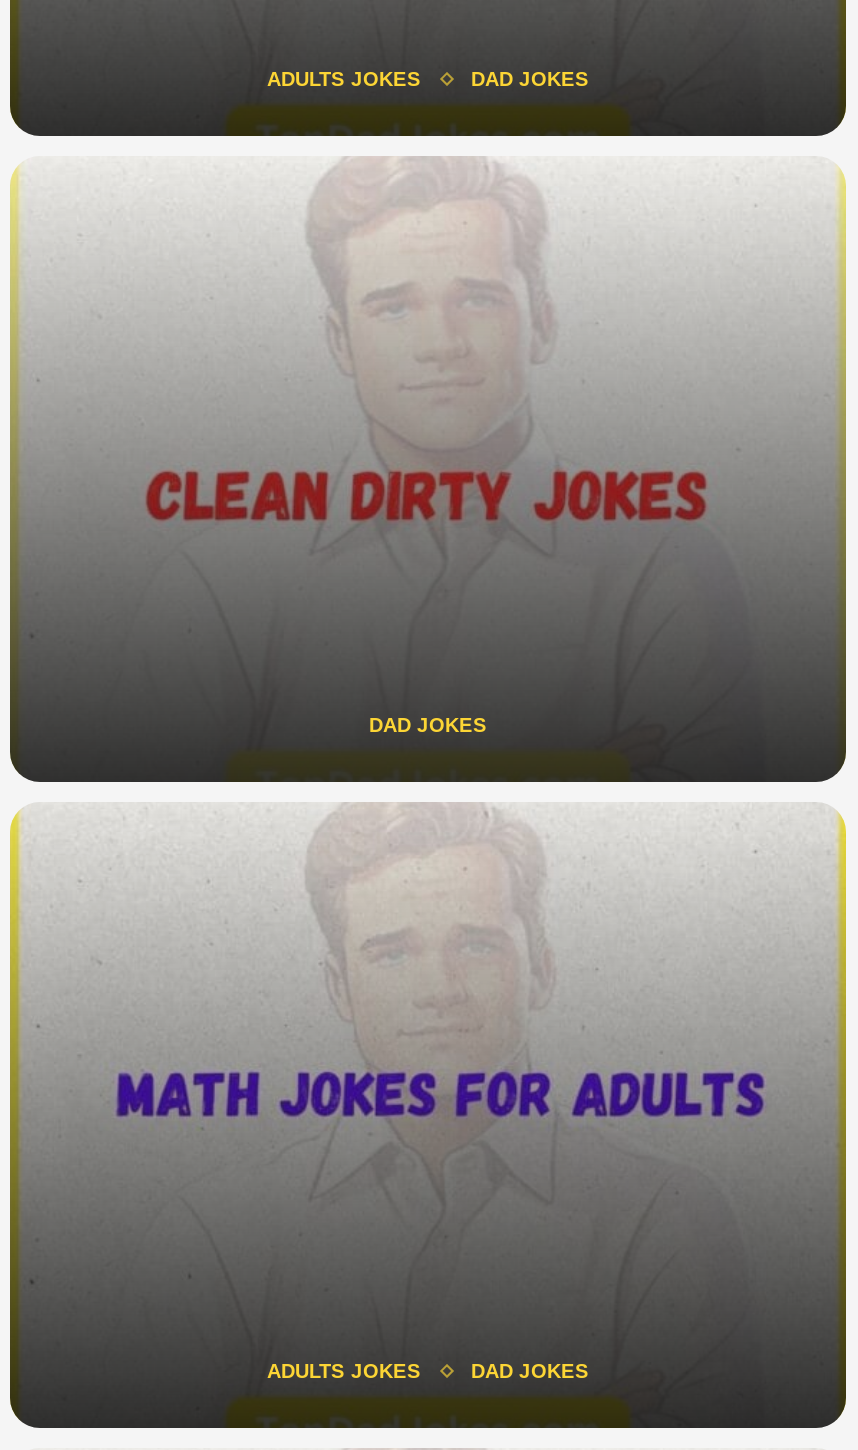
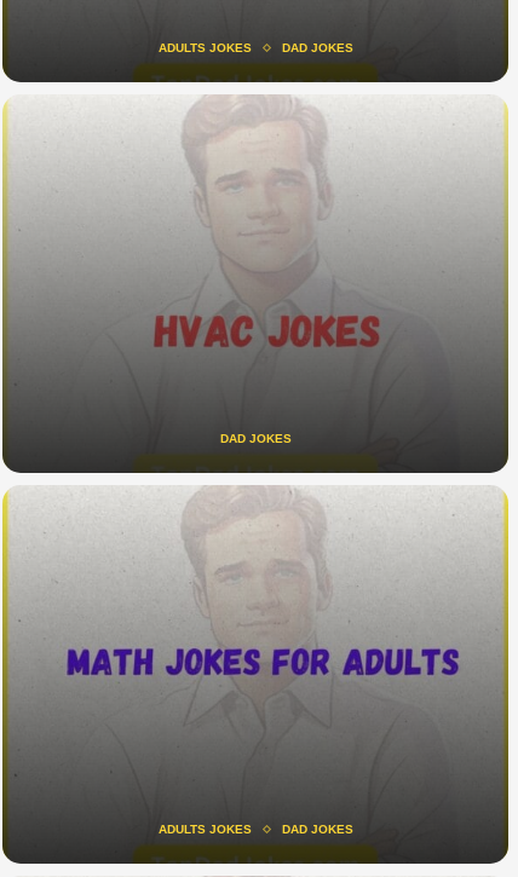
- [image]
+ [image]
